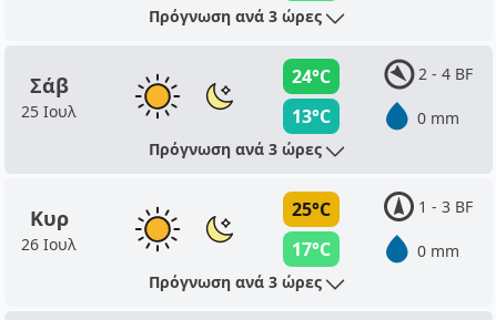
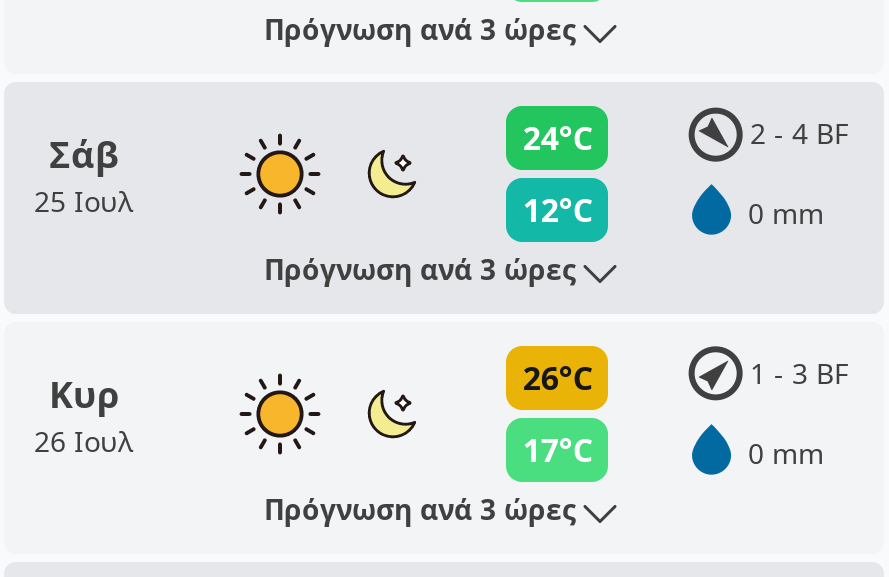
- 13°C
+ 12°C

- 25°C
+ 26°C
